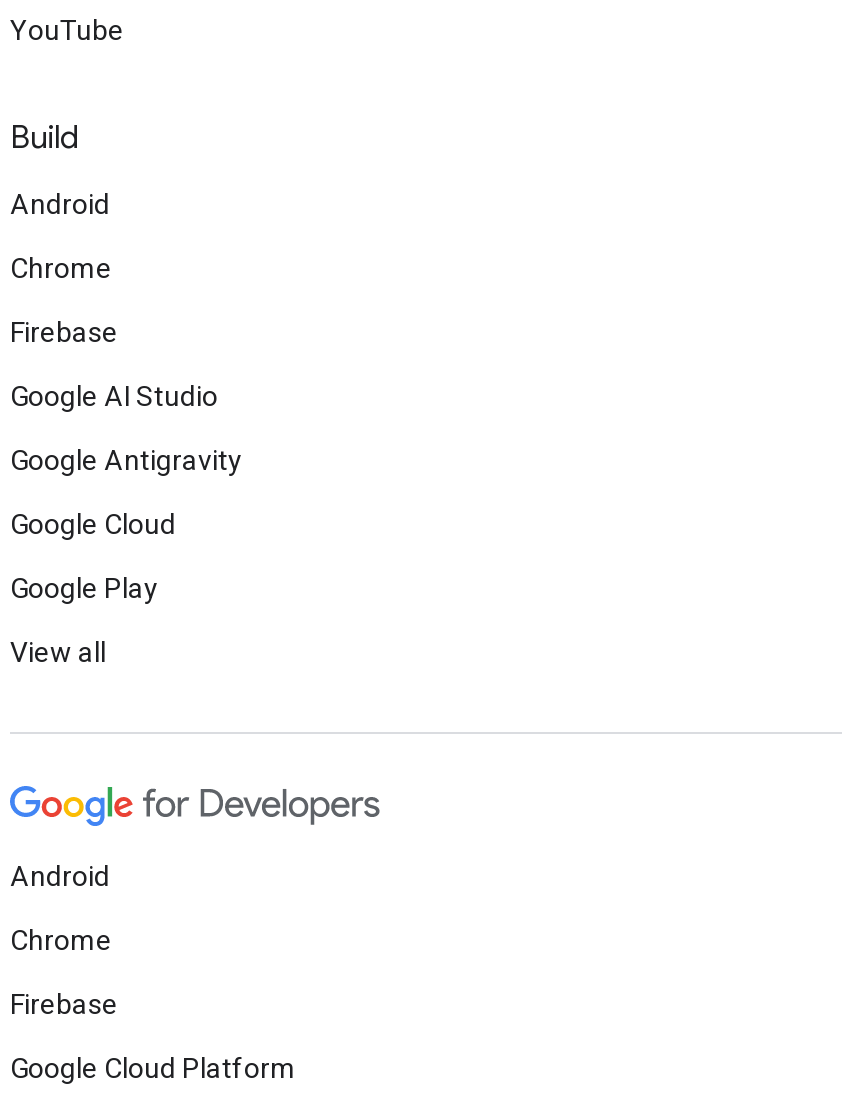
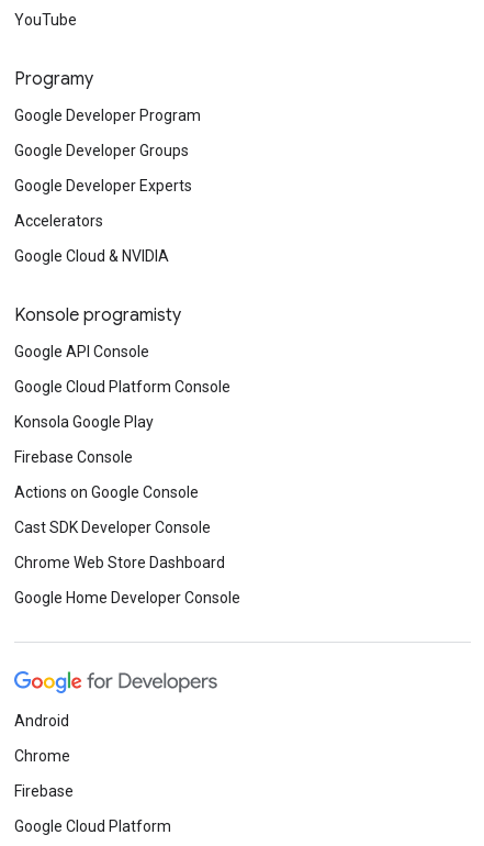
- Build
- Android
- Chrome
- Firebase
- Google AI Studio
- Google Antigravity
- Google Cloud
- Google Play
- View all
+ Programy
+ Google Developer Program
+ Google Developer Groups
+ Google Developer Experts
+ Accelerators
+ Google Cloud & NVIDIA
+ Konsole programisty
+ Google API Console
+ Google Cloud Platform Console
+ Konsola Google Play
+ Firebase Console
+ Actions on Google Console
+ Cast SDK Developer Console
+ Chrome Web Store Dashboard
+ Google Home Developer Console
